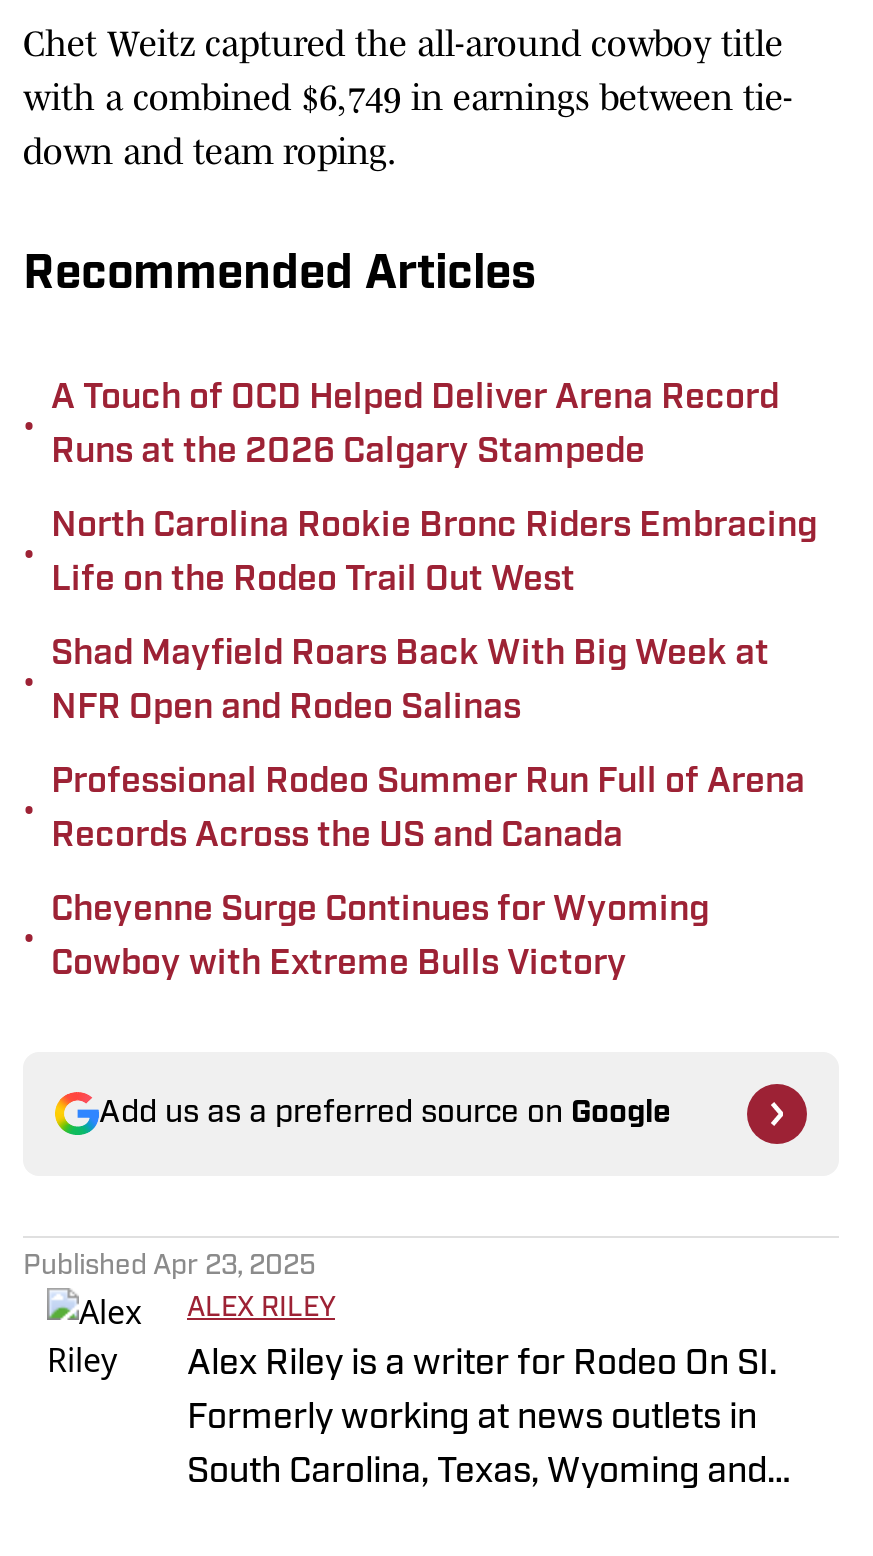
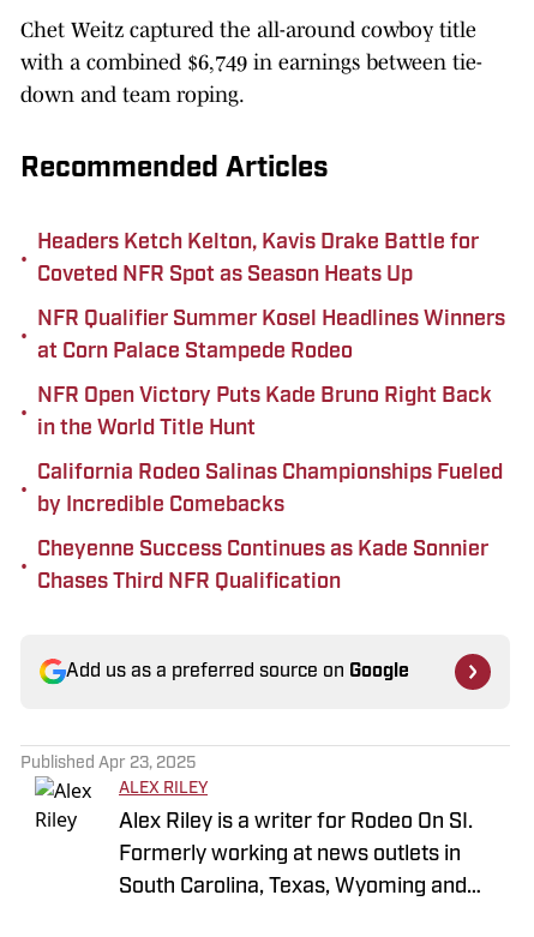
- A Touch of OCD Helped Deliver Arena Record
- Runs at the 2026 Calgary Stampede
+ Headers Ketch Kelton, Kavis Drake Battle for
+ Coveted NFR Spot as Season Heats Up

- North Carolina Rookie Bronc Riders Embracing
- Life on the Rodeo Trail Out West
+ NFR Qualifier Summer Kosel Headlines Winners
+ at Corn Palace Stampede Rodeo

- Shad Mayfield Roars Back With Big Week at
- NFR Open and Rodeo Salinas
+ NFR Open Victory Puts Kade Bruno Right Back
+ in the World Title Hunt

- Professional Rodeo Summer Run Full of Arena
- Records Across the US and Canada
+ California Rodeo Salinas Championships Fueled
+ by Incredible Comebacks

- Cheyenne Surge Continues for Wyoming
- Cowboy with Extreme Bulls Victory
+ Cheyenne Success Continues as Kade Sonnier
+ Chases Third NFR Qualification
